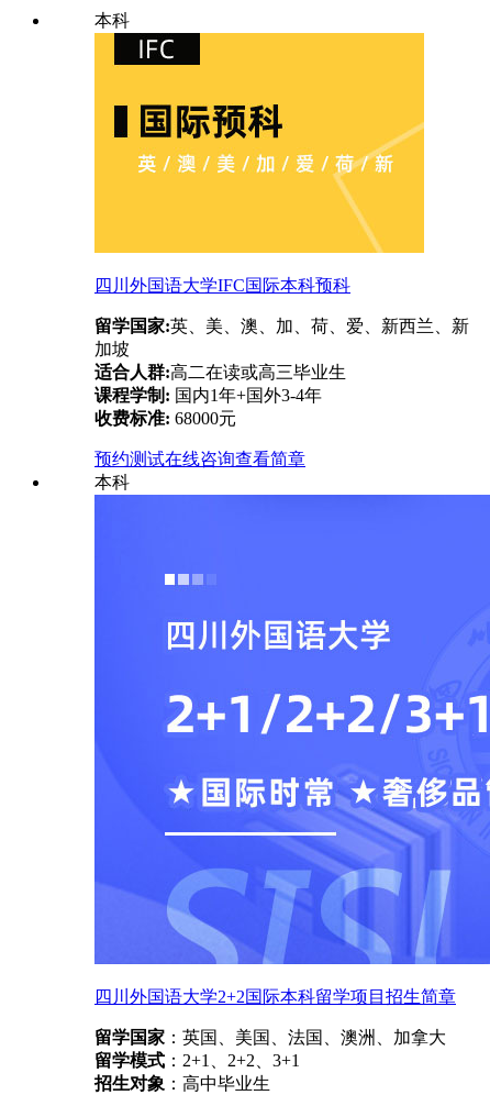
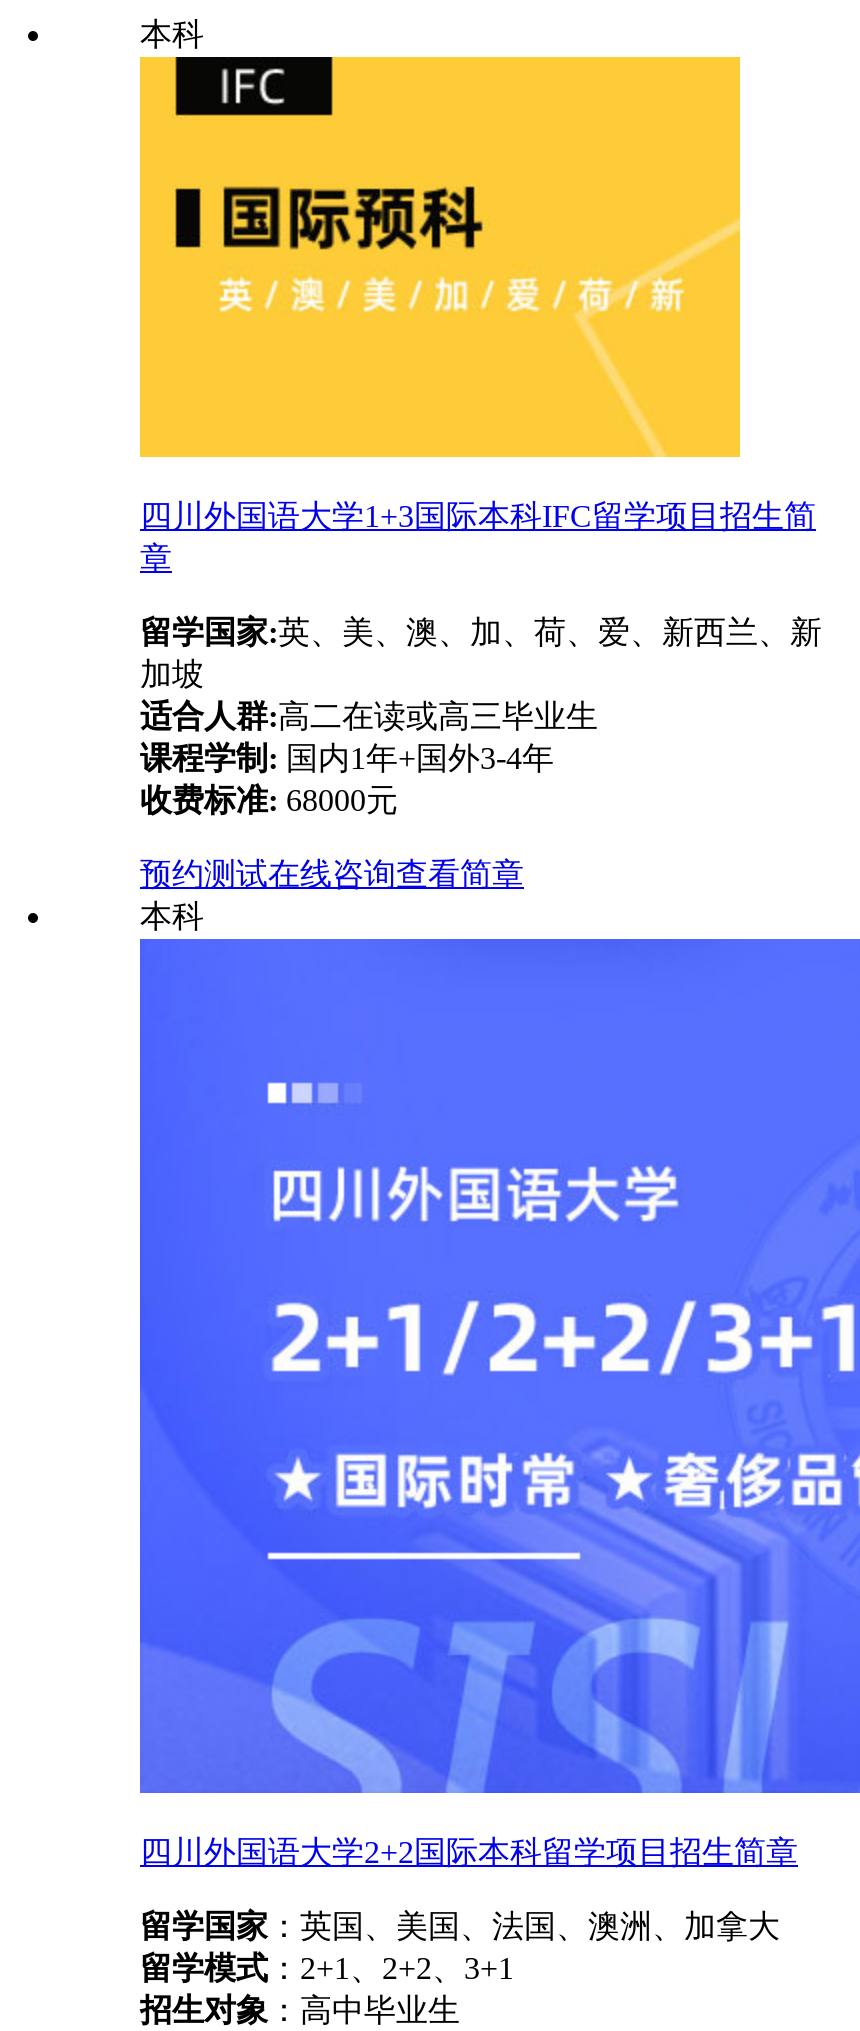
- 四川外国语大学IFC国际本科预科
+ 四川外国语大学1+3国际本科IFC留学项目招生简
+ 章
